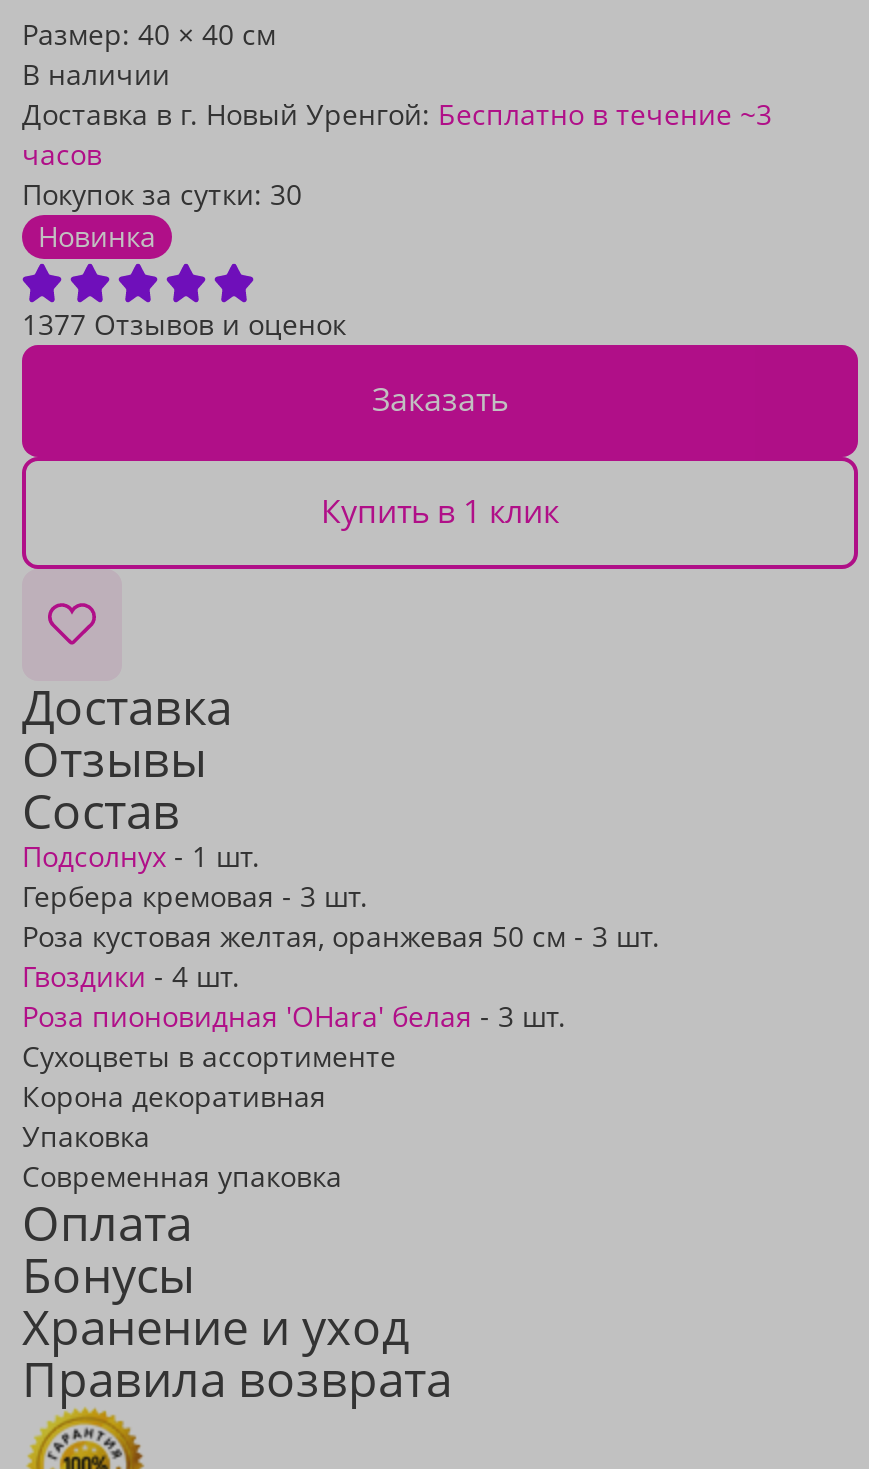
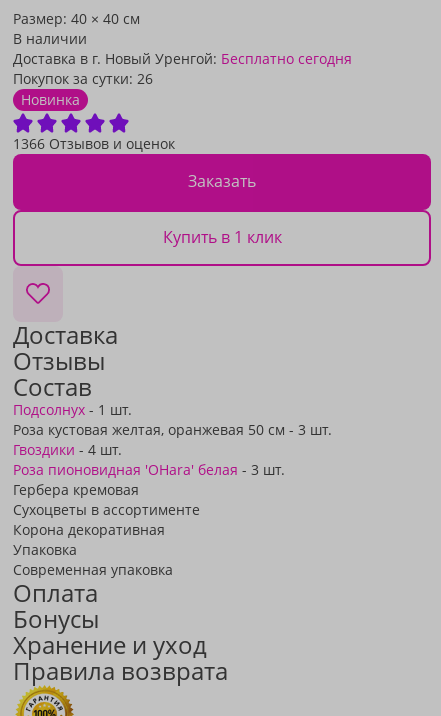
- Доставка в г. Новый Уренгой: Бесплатно в течение ~3
- часов
- Покупок за сутки: 30
+ Доставка в г. Новый Уренгой: Бесплатно сегодня
+ Покупок за сутки: 26

- 1377 Отзывов и оценок
+ 1366 Отзывов и оценок

- Гербера кремовая - 3 шт.

moved up: Гвоздики - 4 шт. | Роза пионовидная 'OHara' белая - 3 шт.

+ Гербера кремовая
